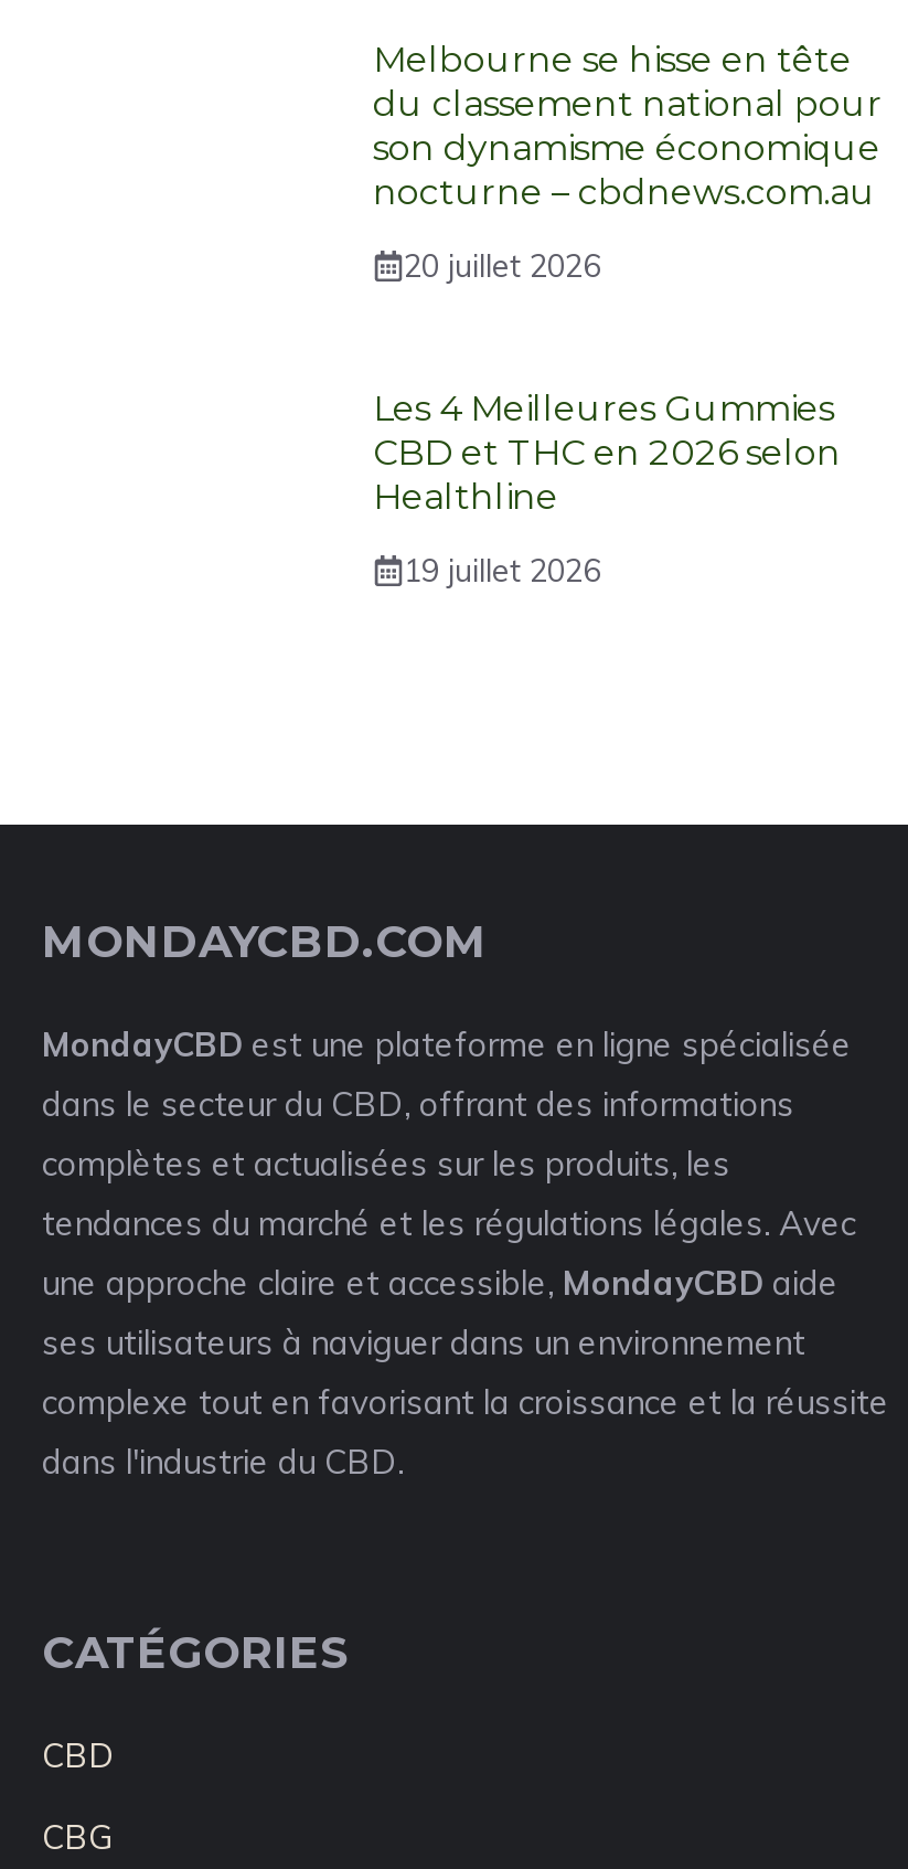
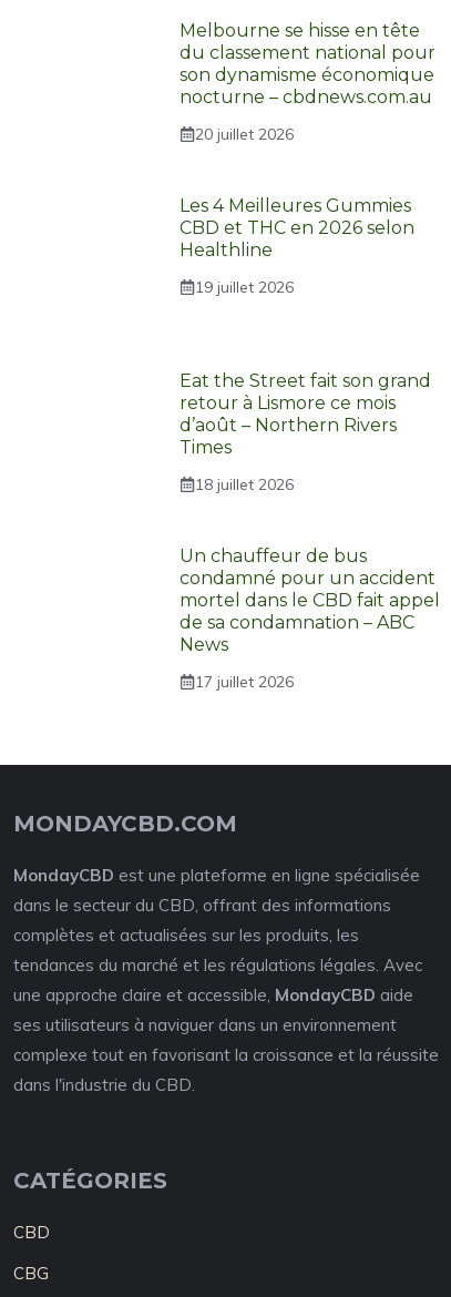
+ Eat the Street fait son grand
+ retour à Lismore ce mois
+ d’août – Northern Rivers
+ Times
+ 18 juillet 2026
+ Un chauffeur de bus
+ condamné pour un accident
+ mortel dans le CBD fait appel
+ de sa condamnation – ABC
+ News
+ 17 juillet 2026
